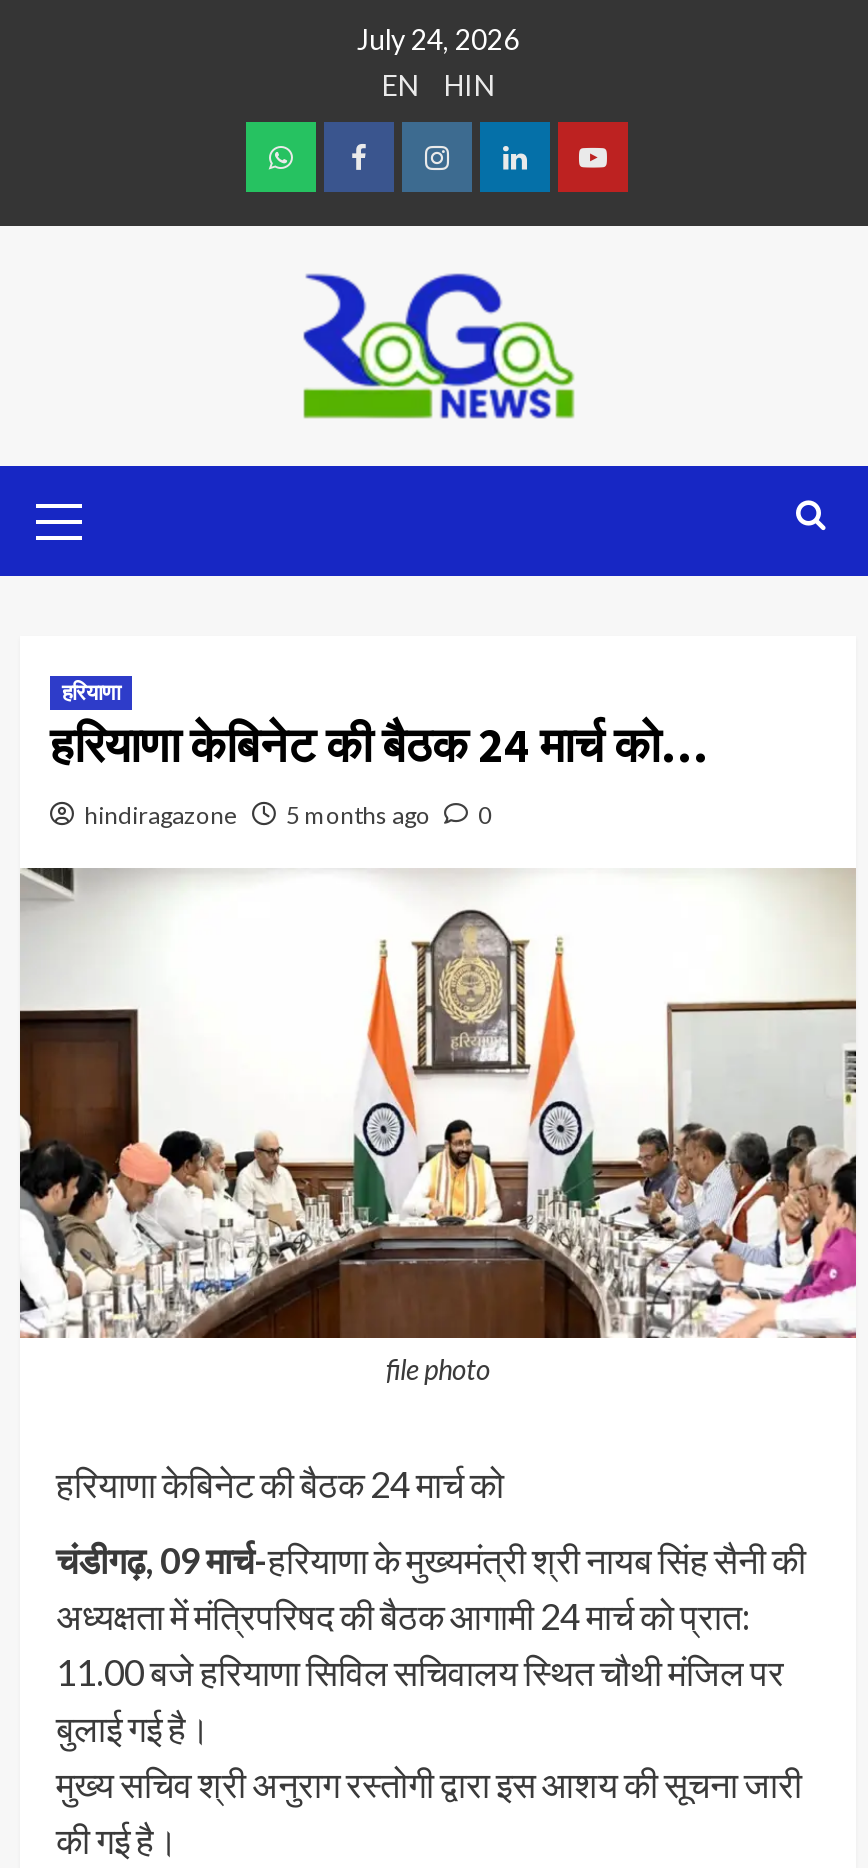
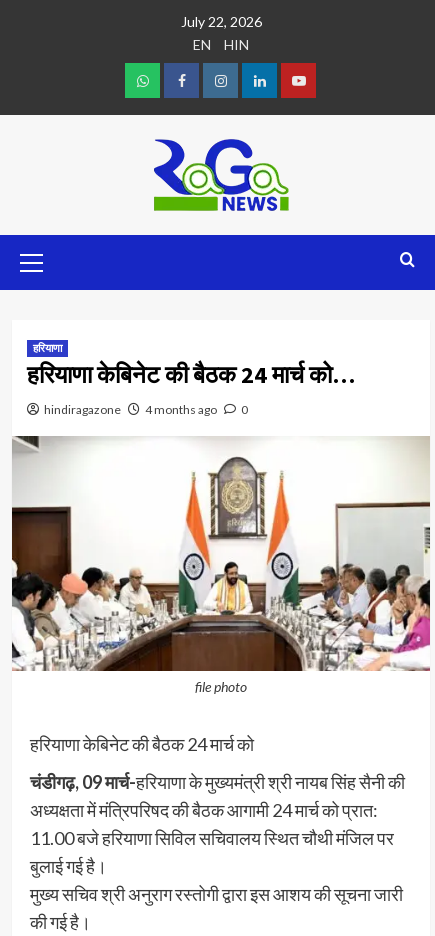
- July 24, 2026
+ July 22, 2026

- hindiragazone 5 months ago 0
+ hindiragazone 4 months ago 0
